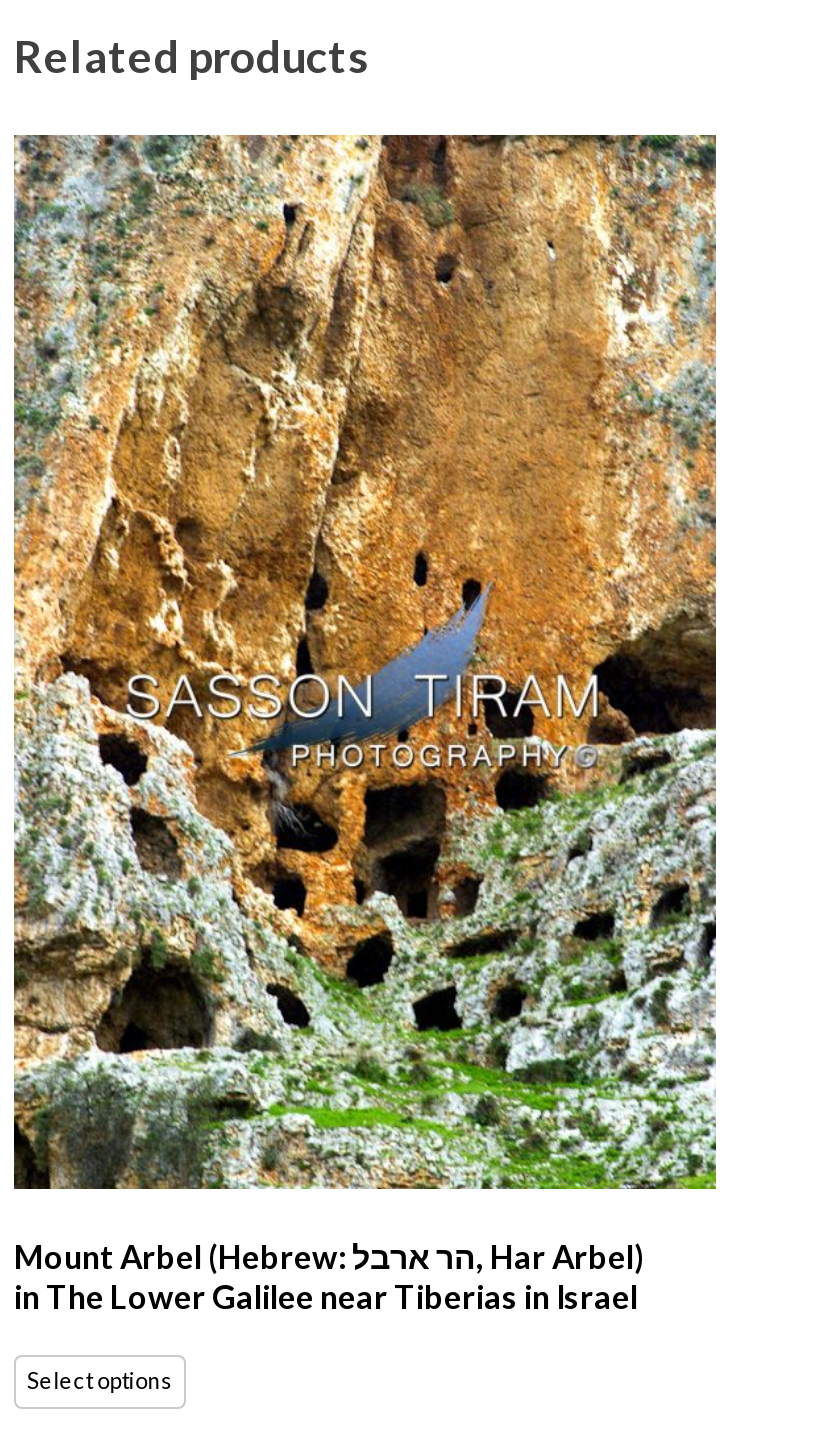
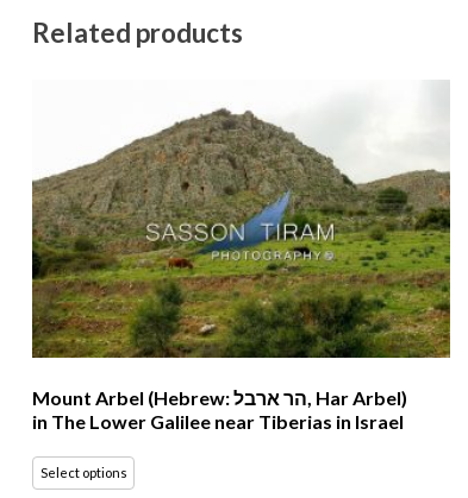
- [image]
+ [image]
